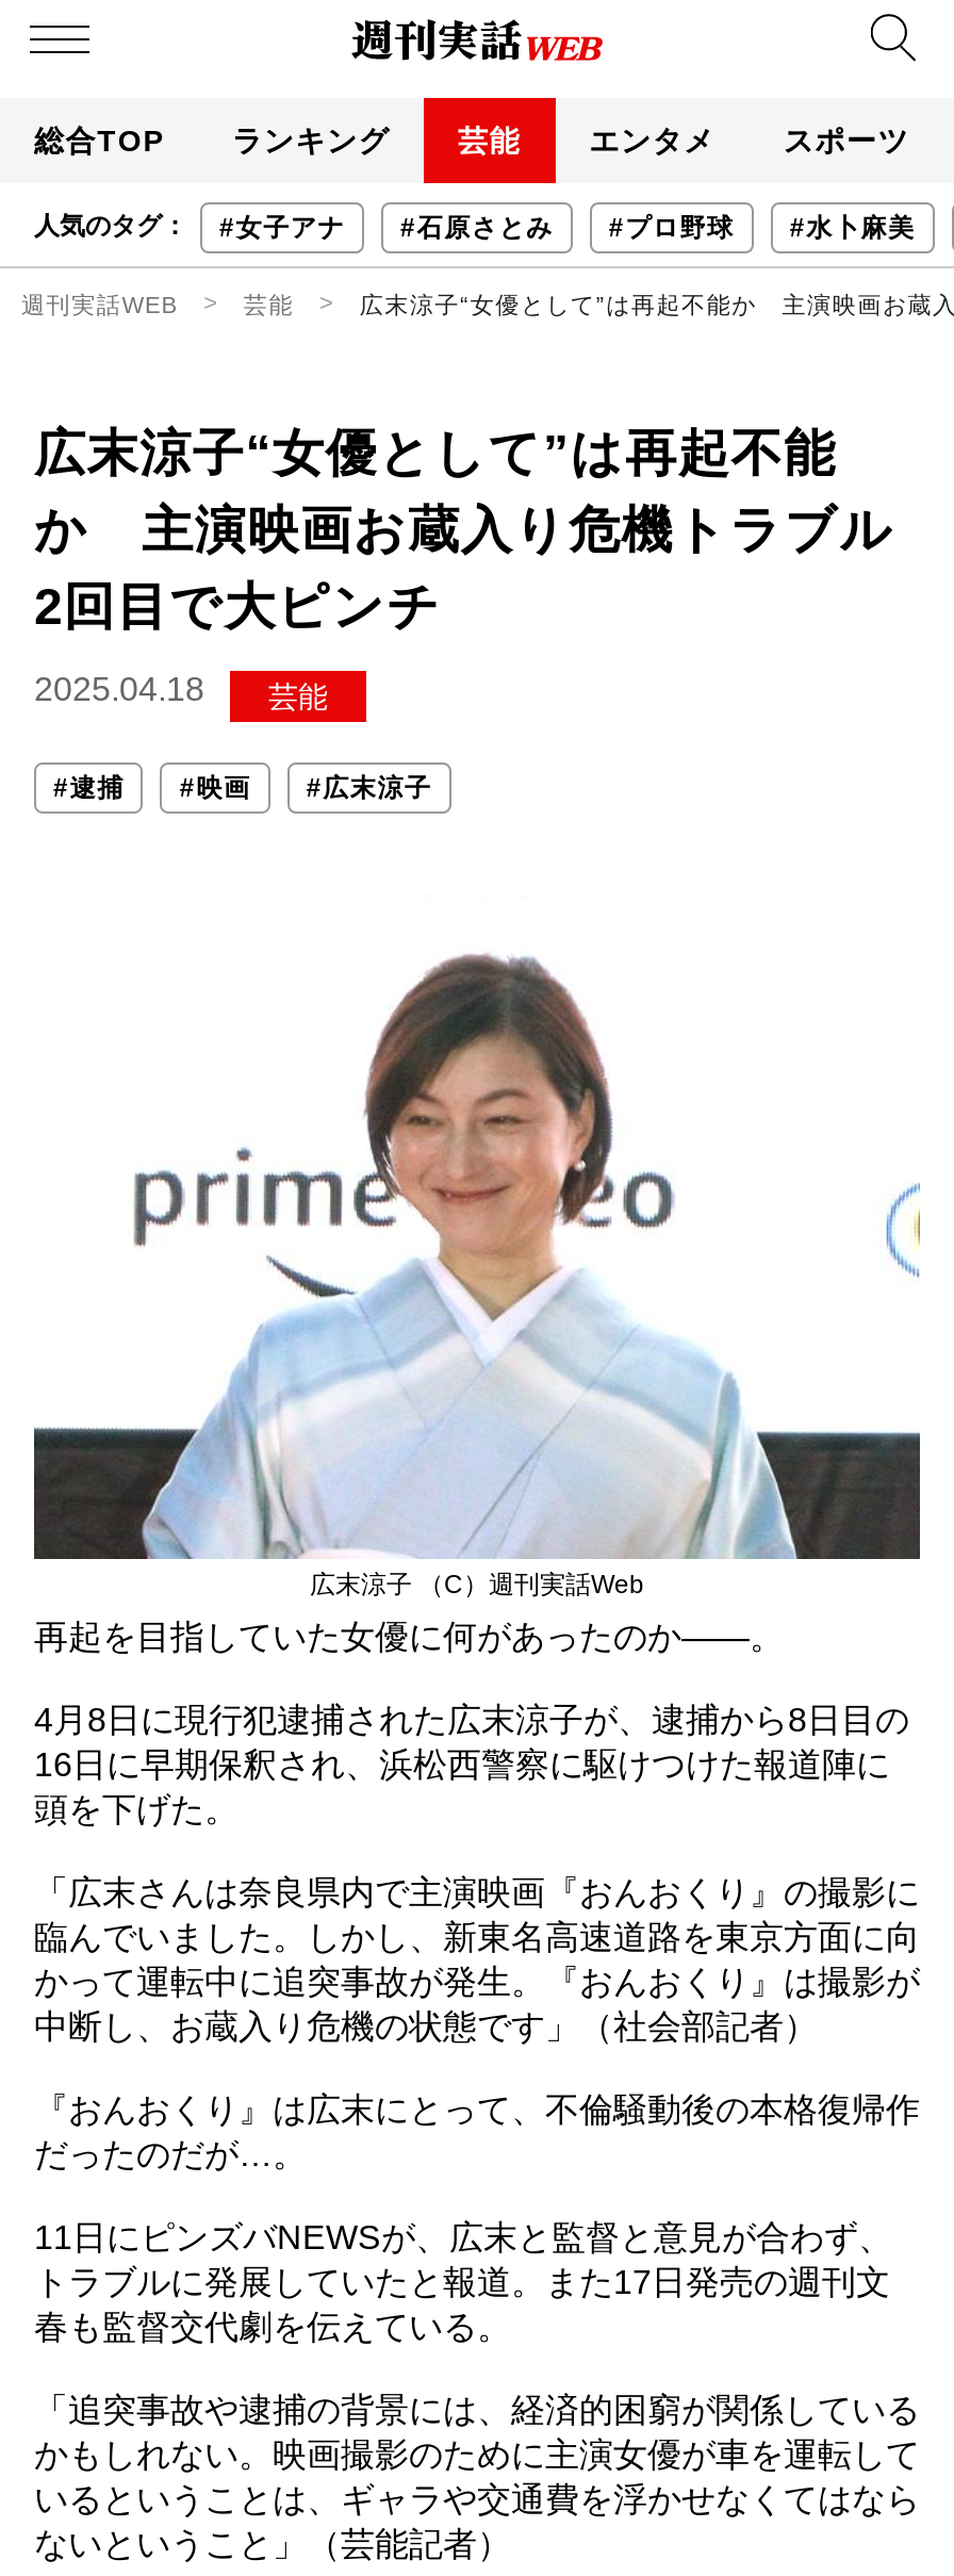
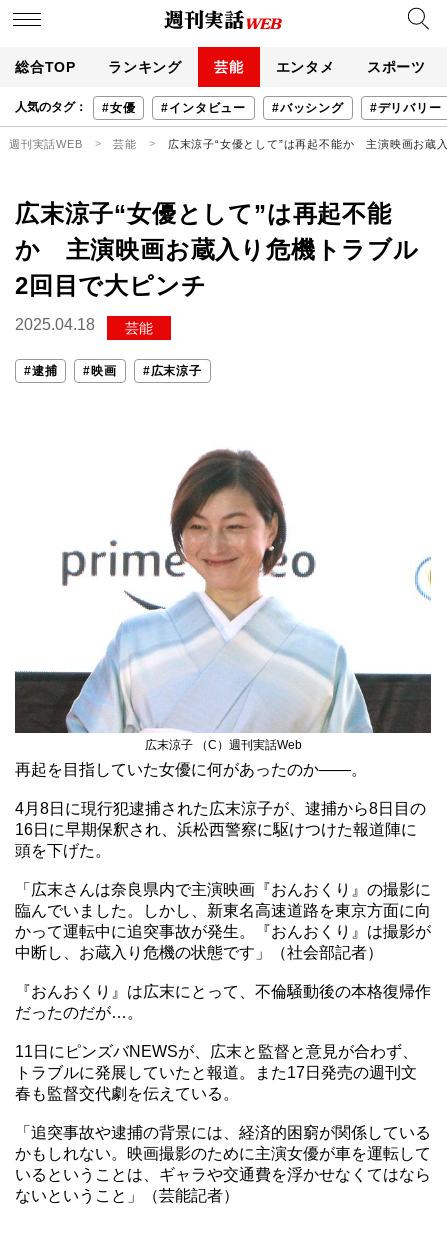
- #女子アナ
- #石原さとみ
- #プロ野球
- #水卜麻美
+ #女優
+ #インタビュー
+ #バッシング
+ #デリバリー
